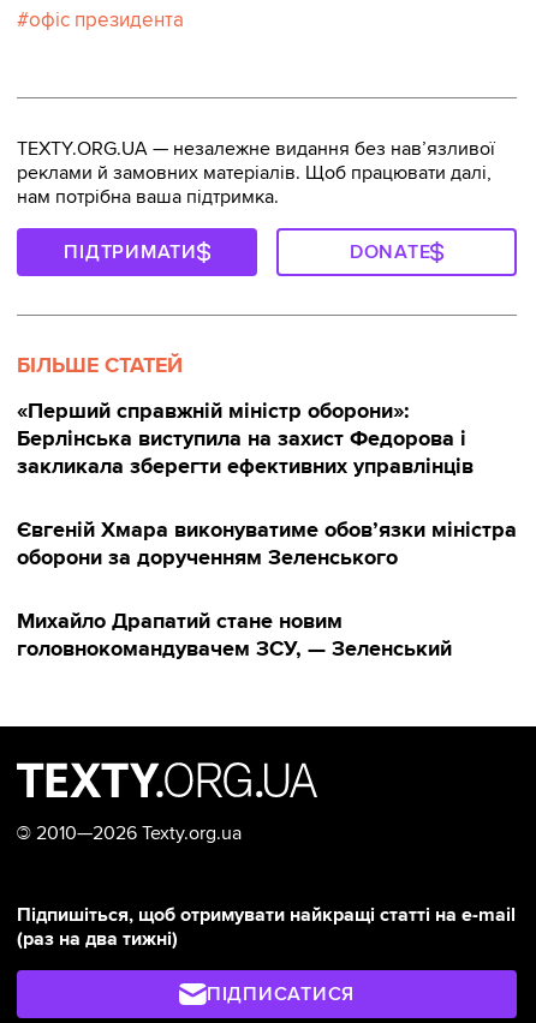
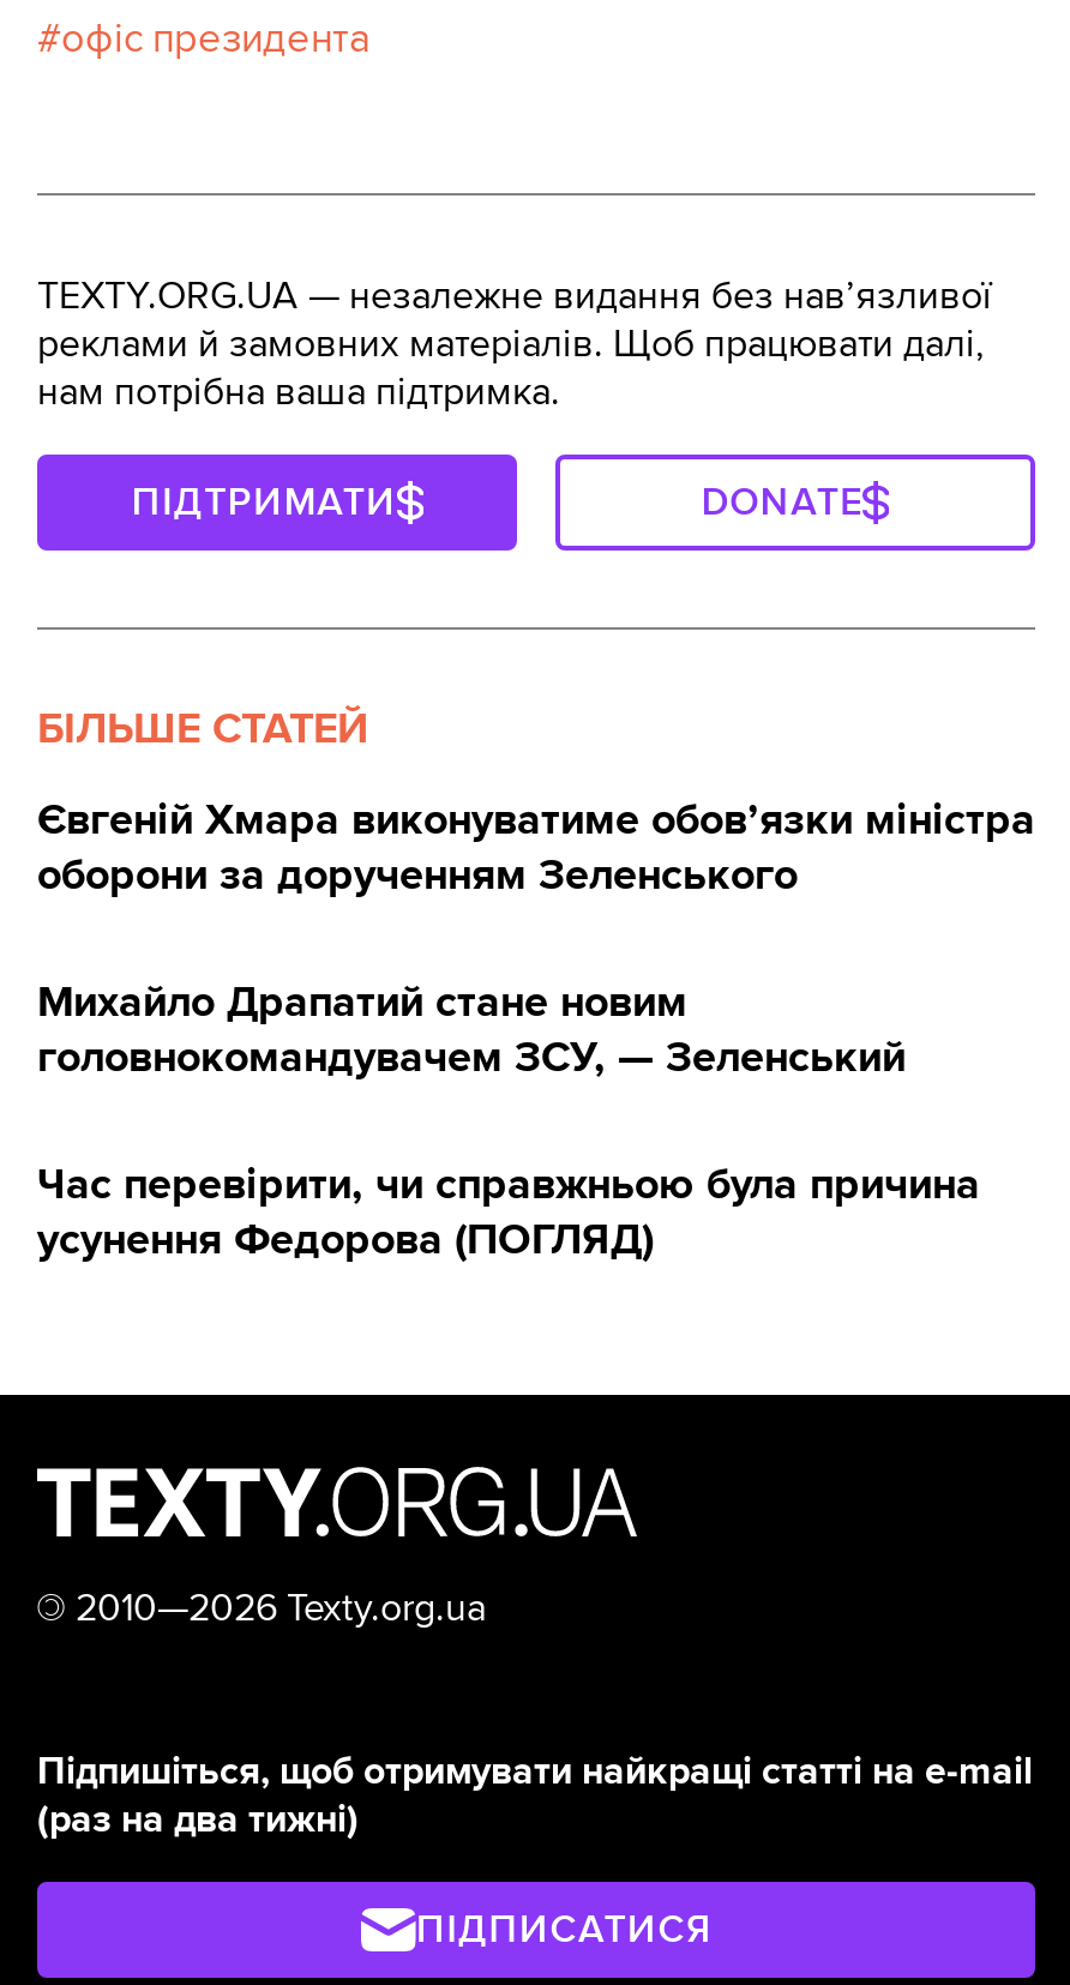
- «Перший справжній міністр оборони»:
- Берлінська виступила на захист Федорова і
- закликала зберегти ефективних управлінців

moved up: Євгеній Хмара виконуватиме обов’язки міністра | оборони за дорученням Зеленського | Михайло Драпатий стане новим | головнокомандувачем ЗСУ, — Зеленський

+ Час перевірити, чи справжньою була причина
+ усунення Федорова (ПОГЛЯД)
